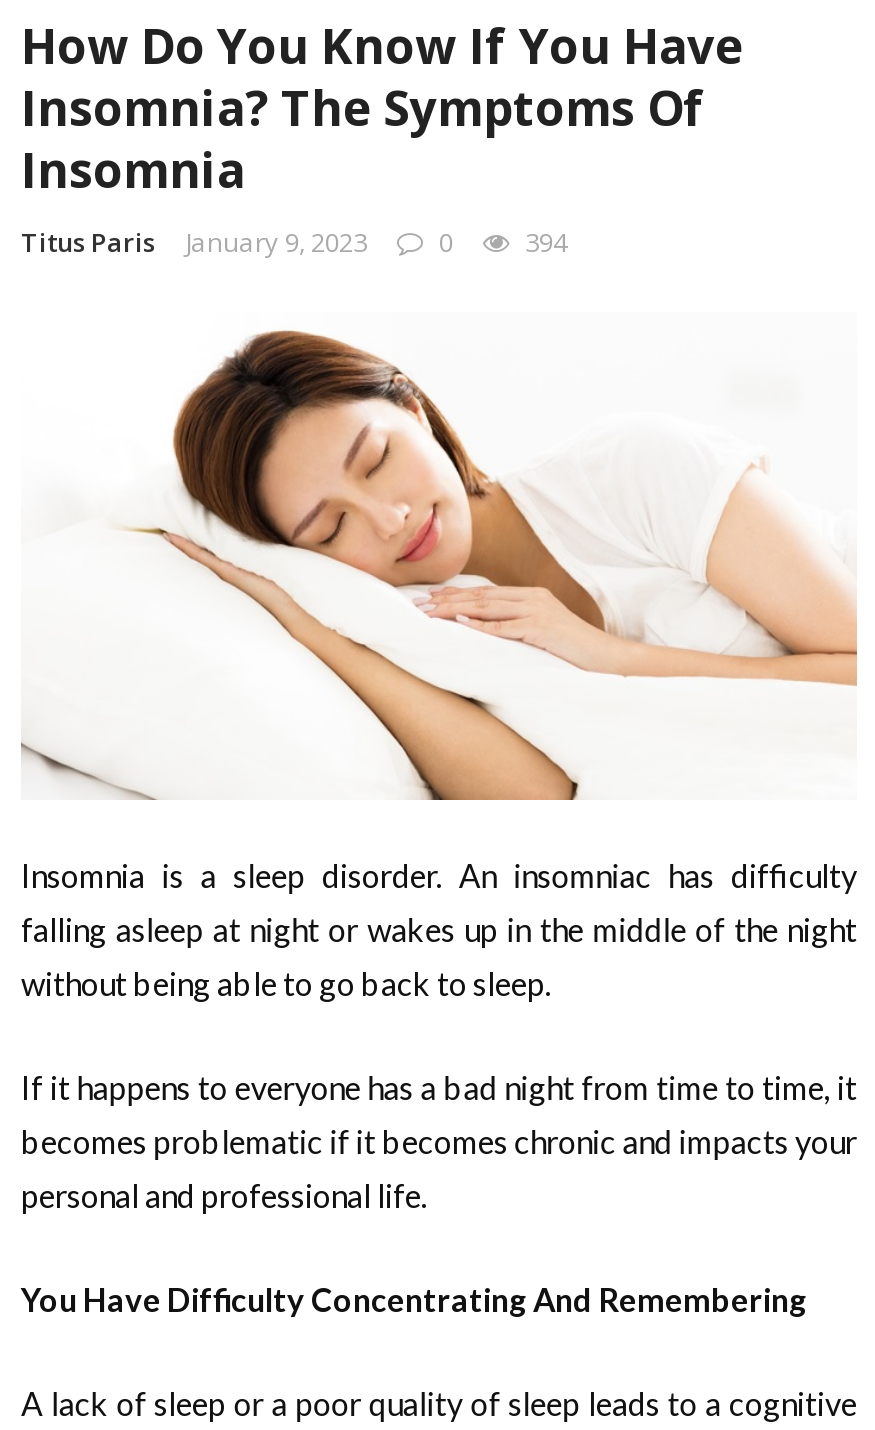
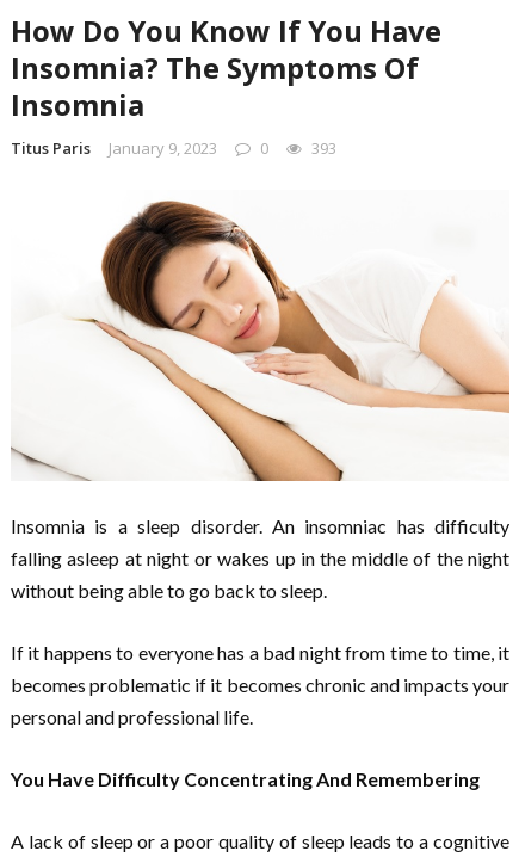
- Titus Paris January 9, 2023 0 394
+ Titus Paris January 9, 2023 0 393
